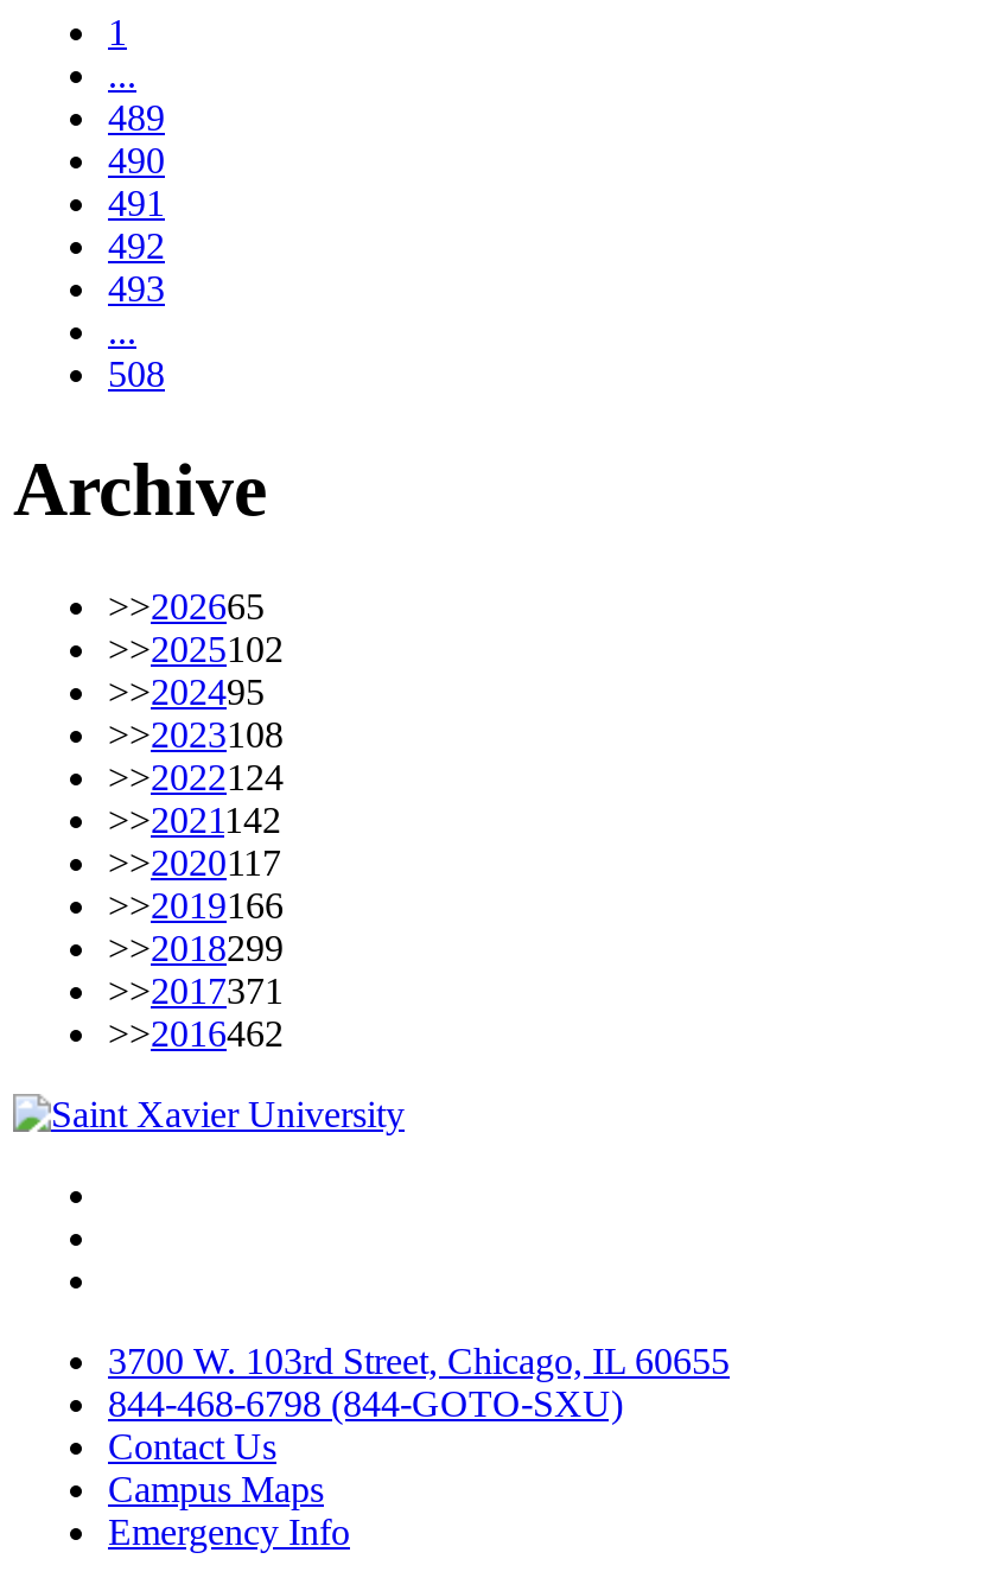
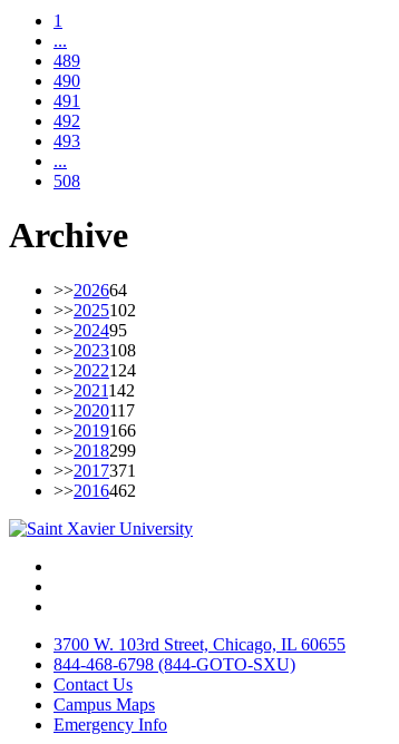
- >>202665
+ >>202664
